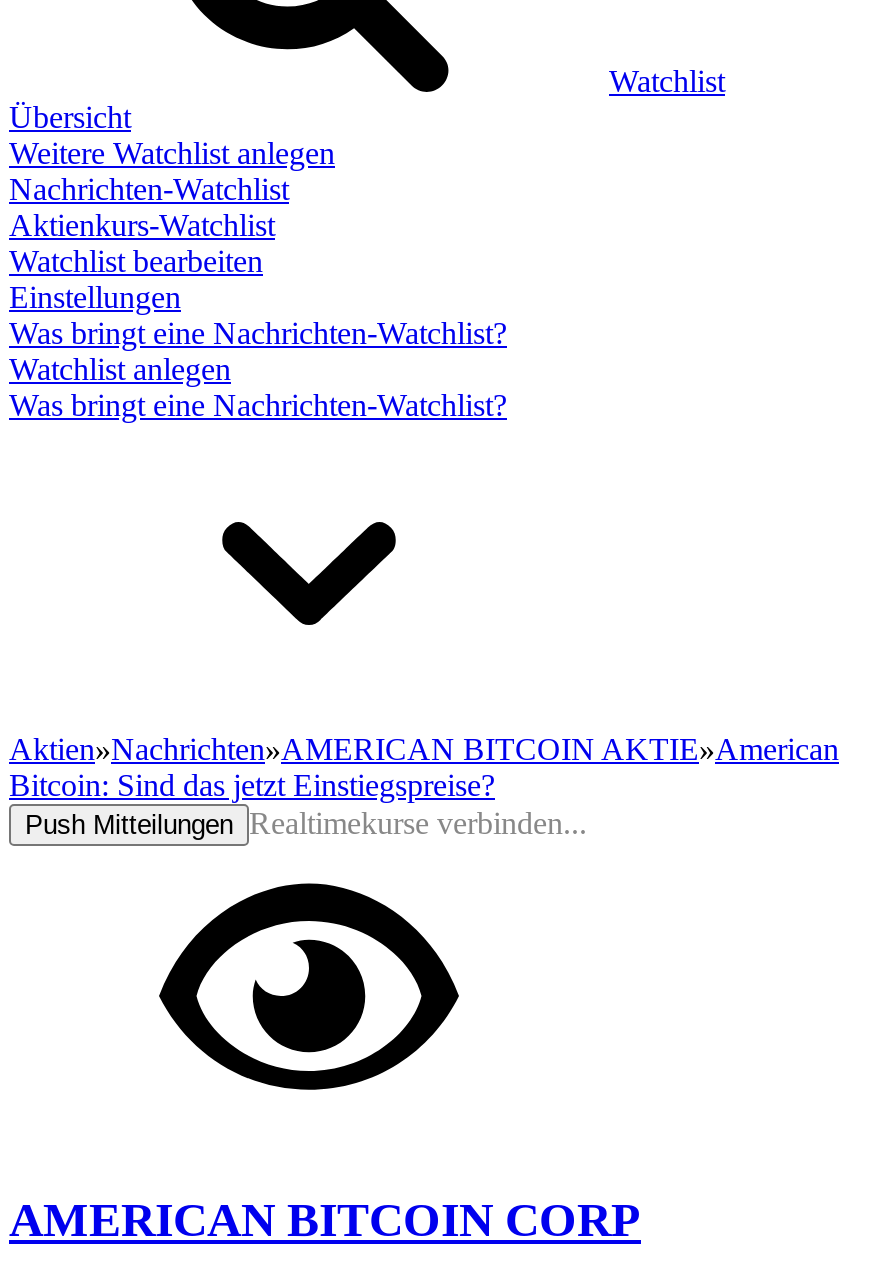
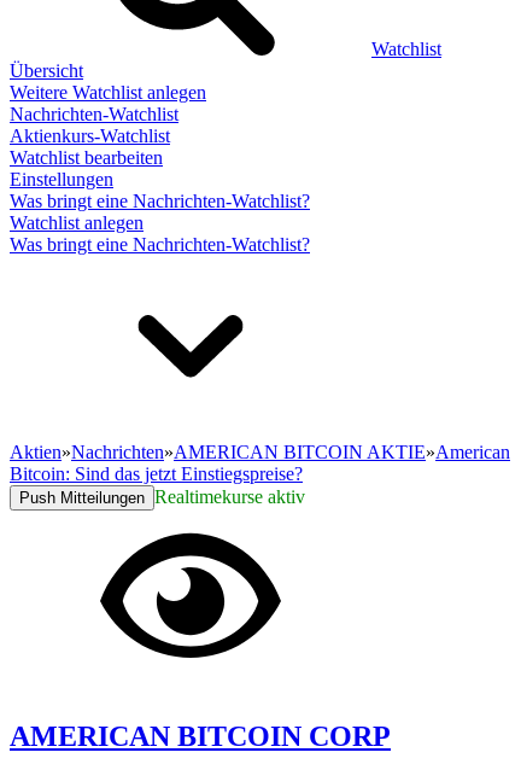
- Push Mitteilungen Realtimekurse verbinden...
+ Push Mitteilungen Realtimekurse aktiv
